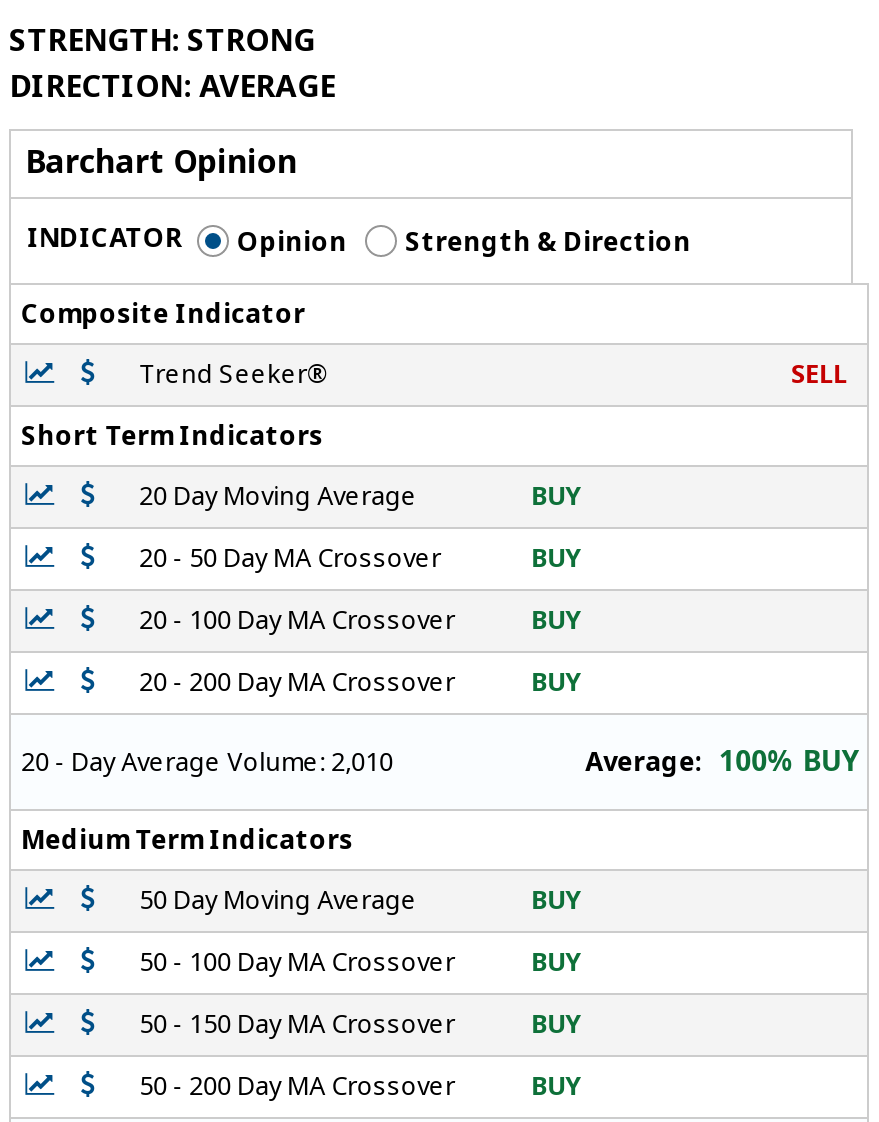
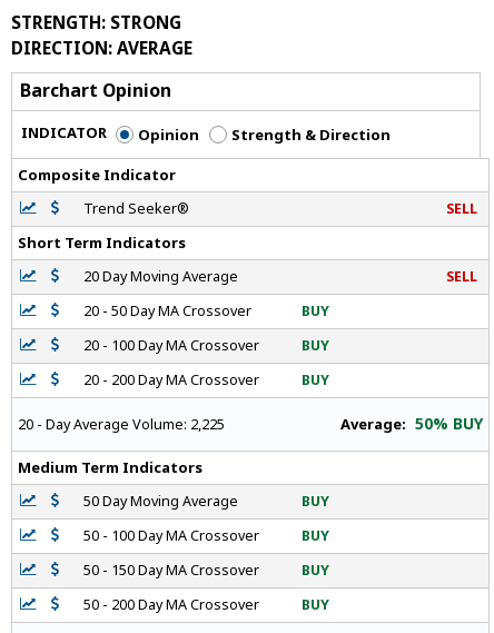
- BUY
+ SELL

- 20 - Day Average Volume: 2,010
+ 20 - Day Average Volume: 2,225

- Average: 100% BUY
+ Average: 50% BUY
